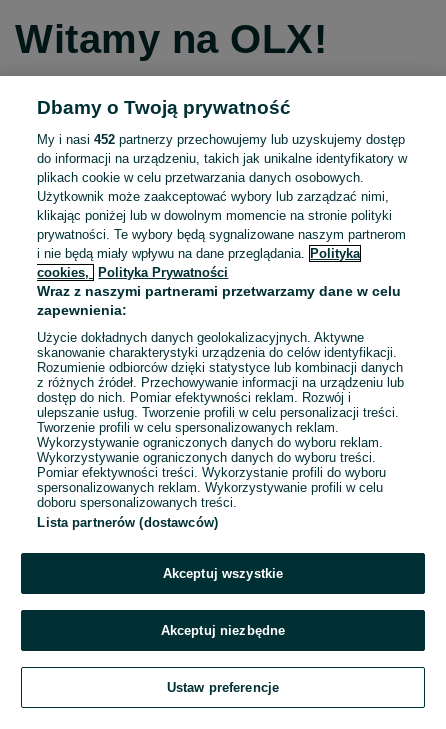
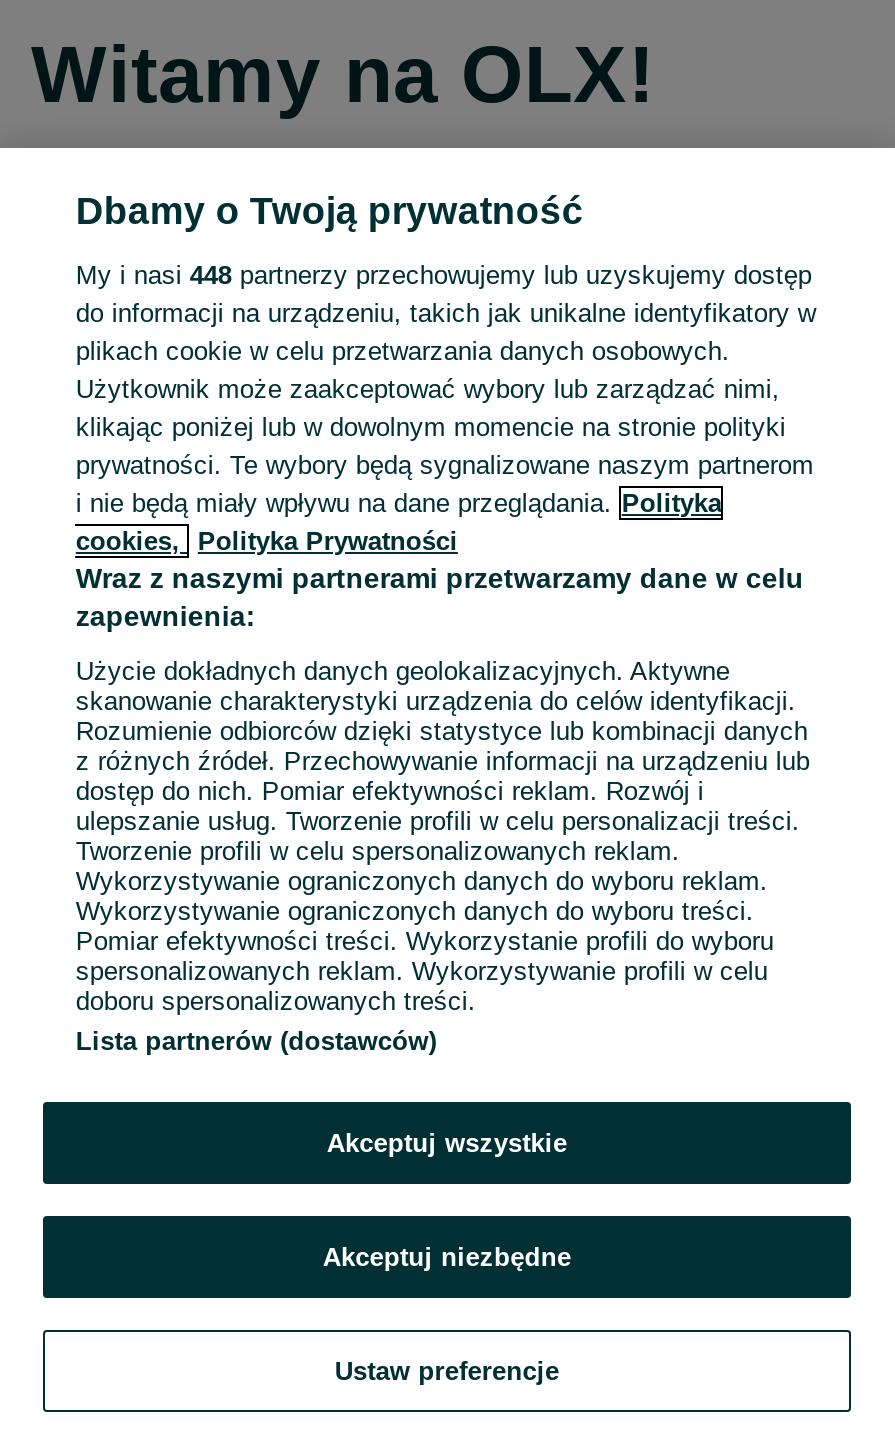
- My i nasi 452 partnerzy przechowujemy lub uzyskujemy dostęp
+ My i nasi 448 partnerzy przechowujemy lub uzyskujemy dostęp
